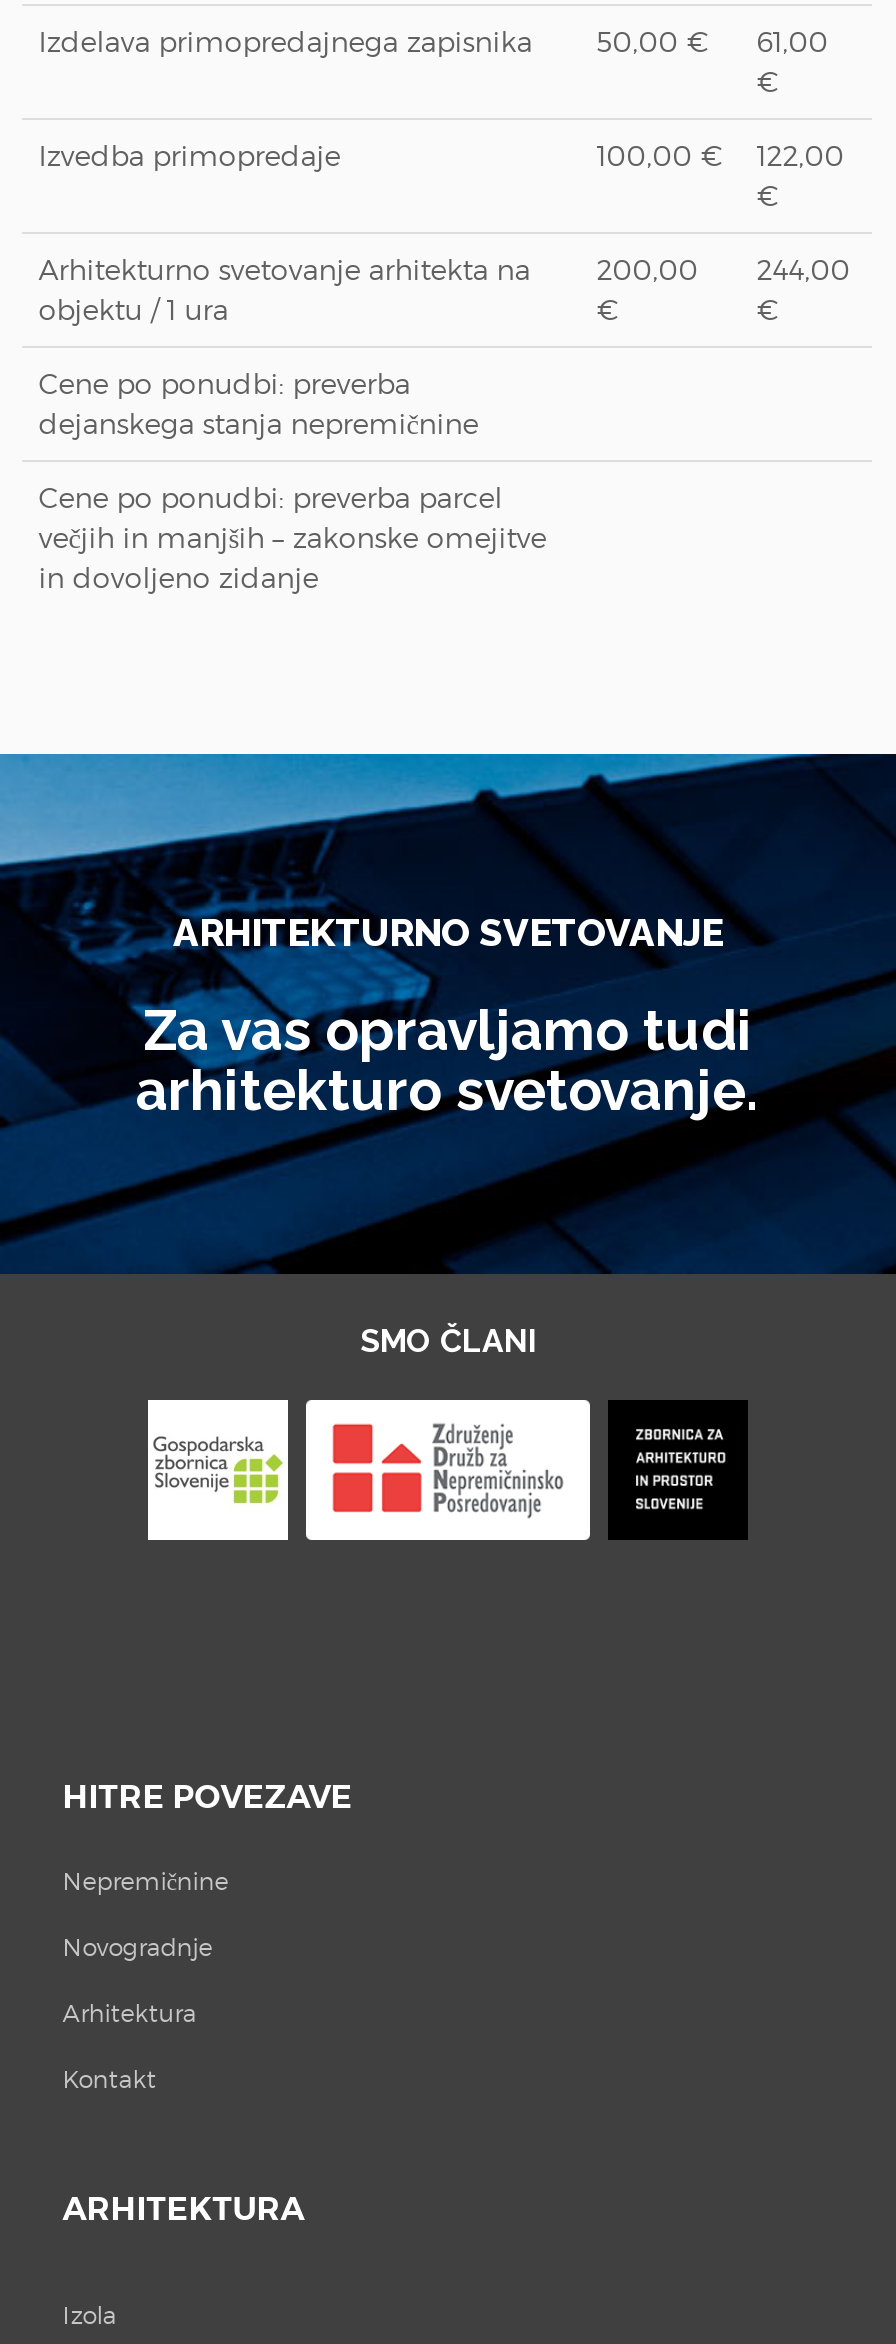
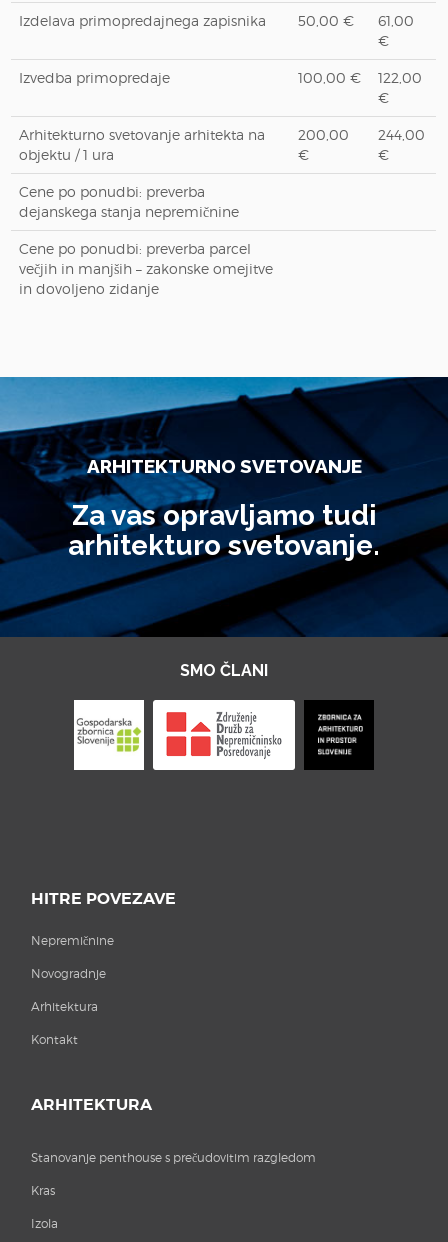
+ Stanovanje penthouse s prečudovitim razgledom
+ Kras
